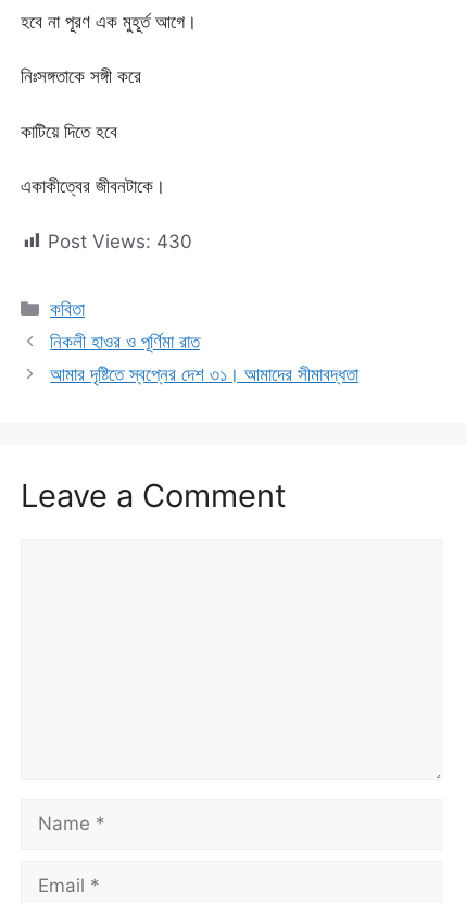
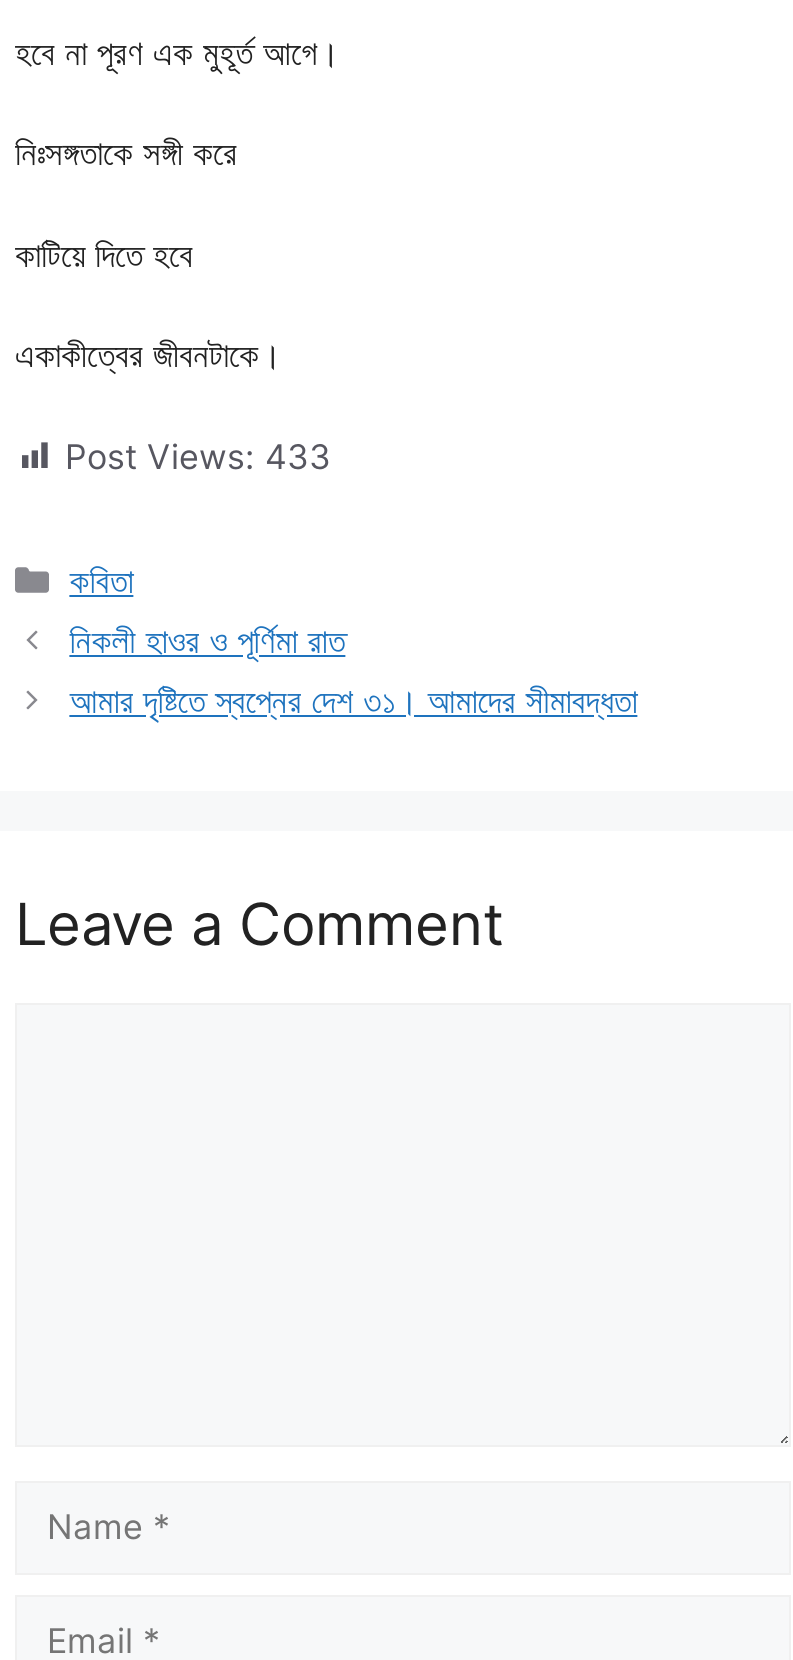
- Post Views: 430
+ Post Views: 433
